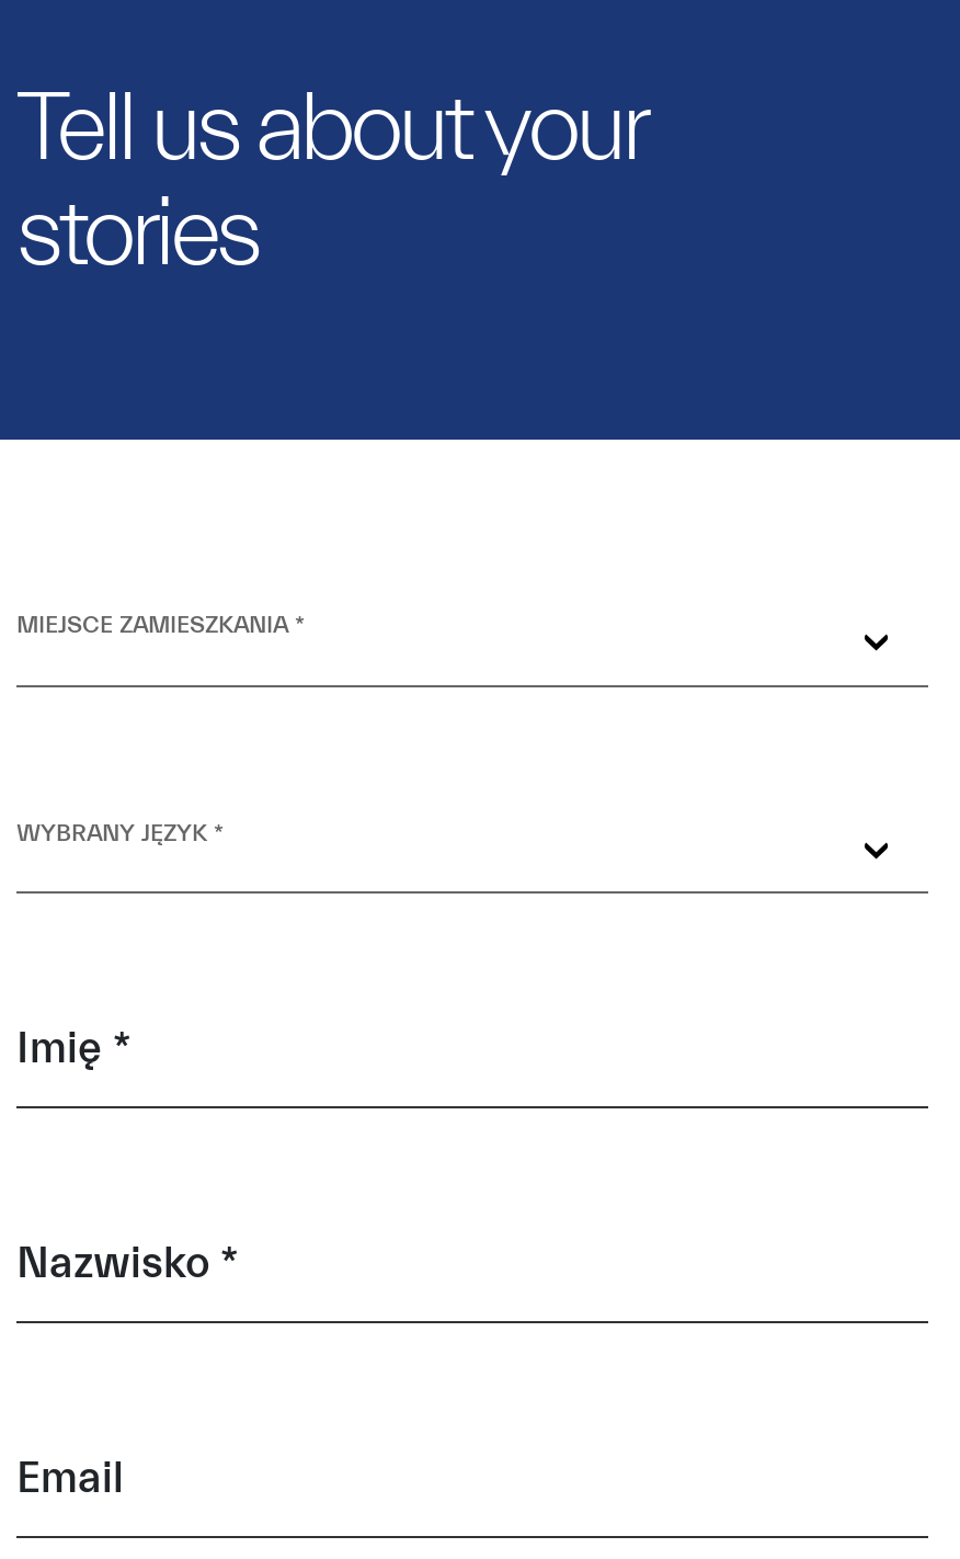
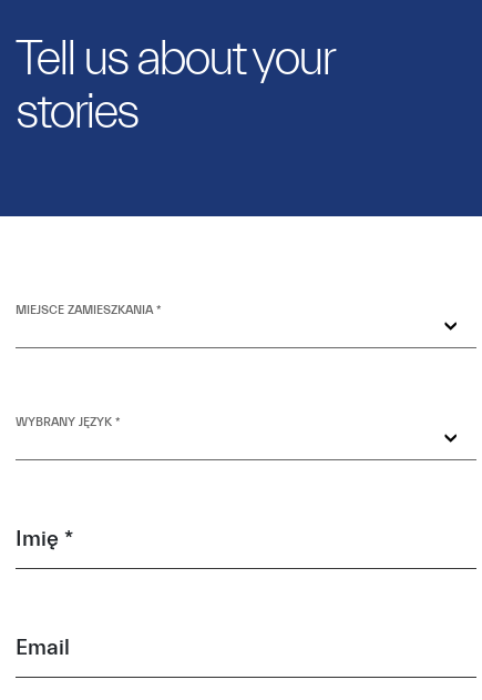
- Nazwisko *
